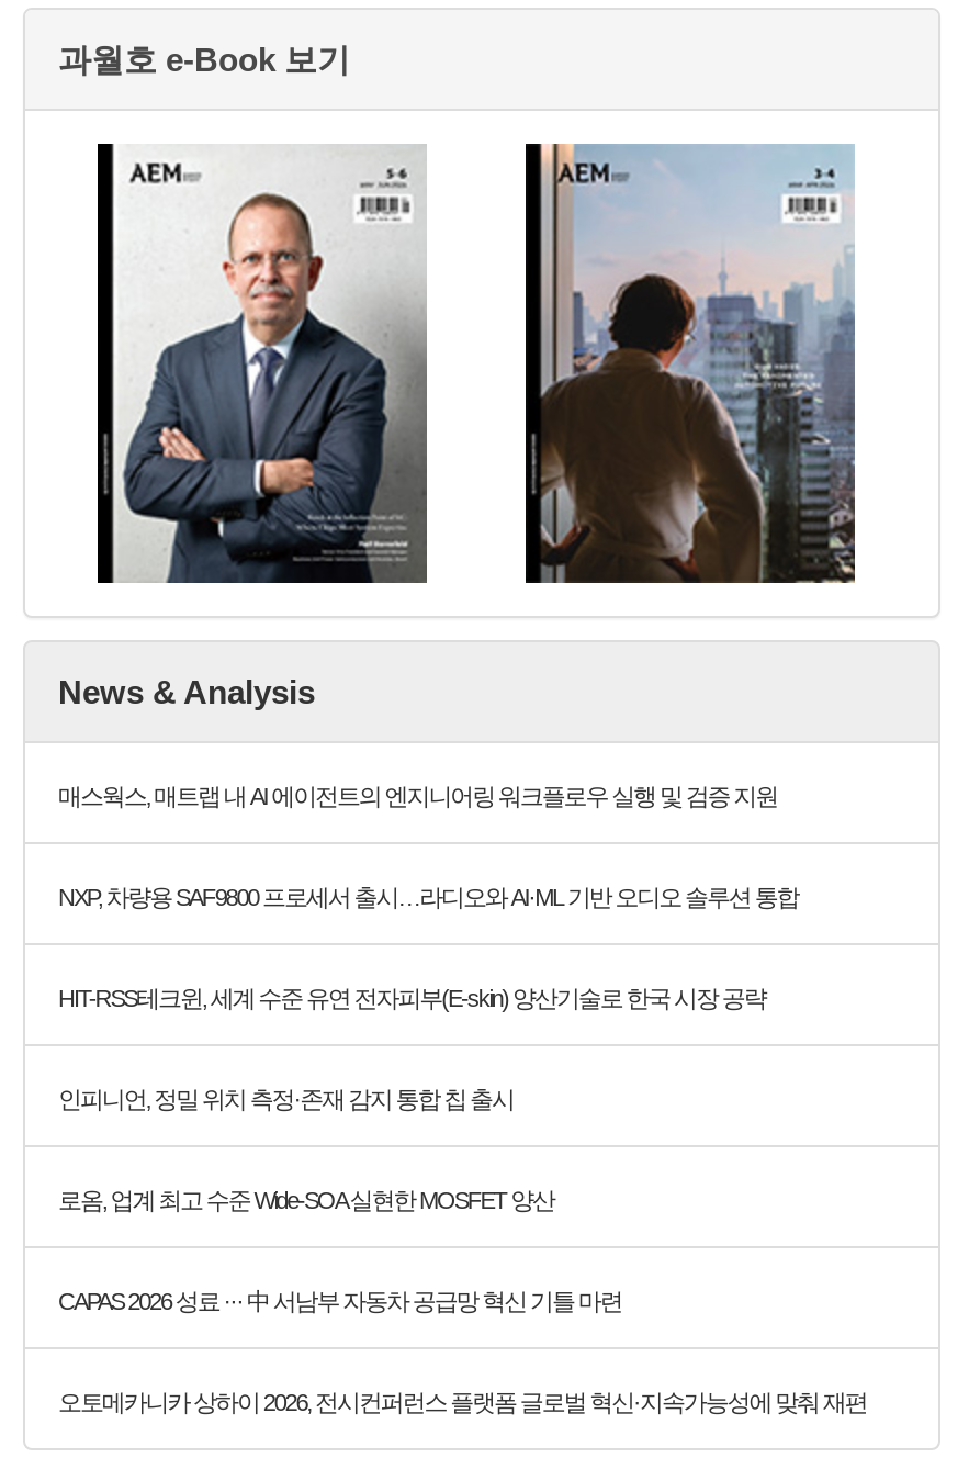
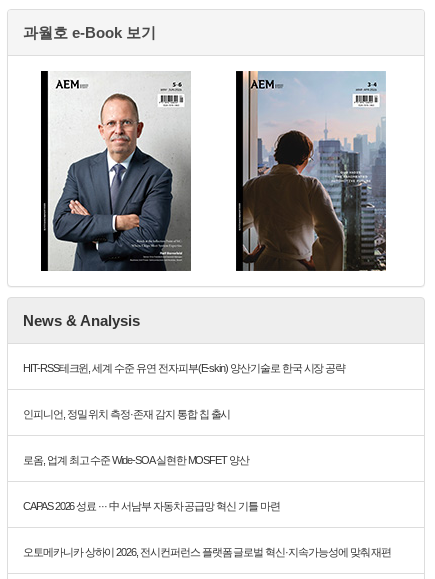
- 매스웍스, 매트랩 내 AI 에이전트의 엔지니어링 워크플로우 실행 및 검증 지원

- NXP, 차량용 SAF9800 프로세서 출시…라디오와 AI·ML 기반 오디오 솔루션 통합
